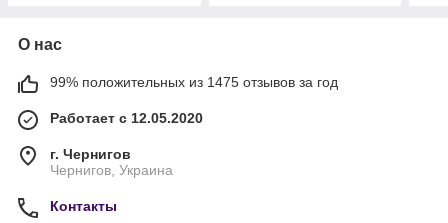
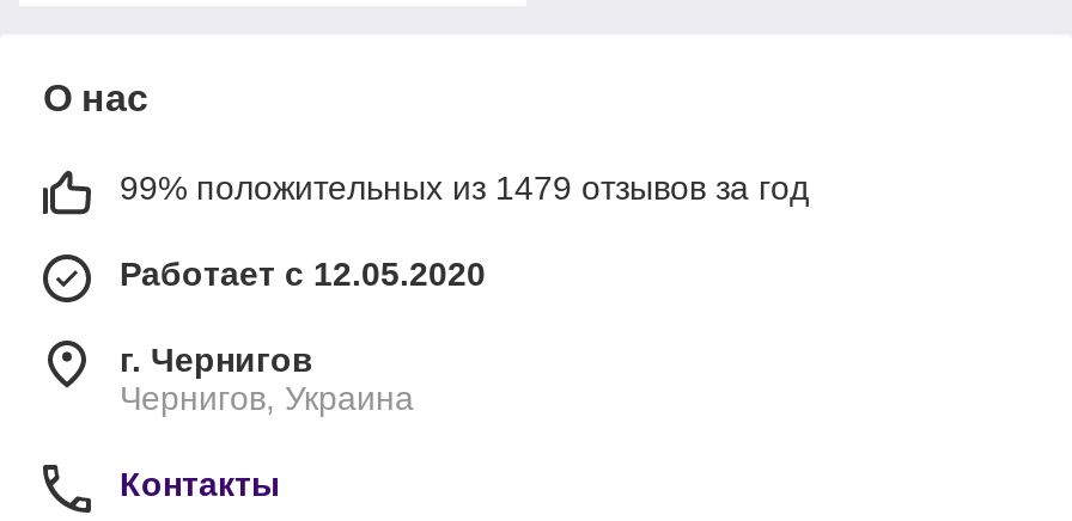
- 99% положительных из 1475 отзывов за год
+ 99% положительных из 1479 отзывов за год
